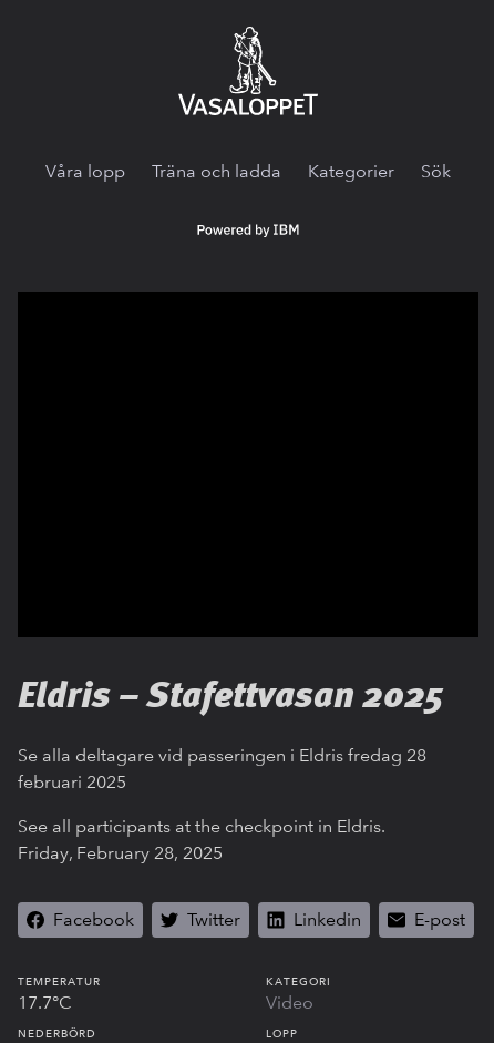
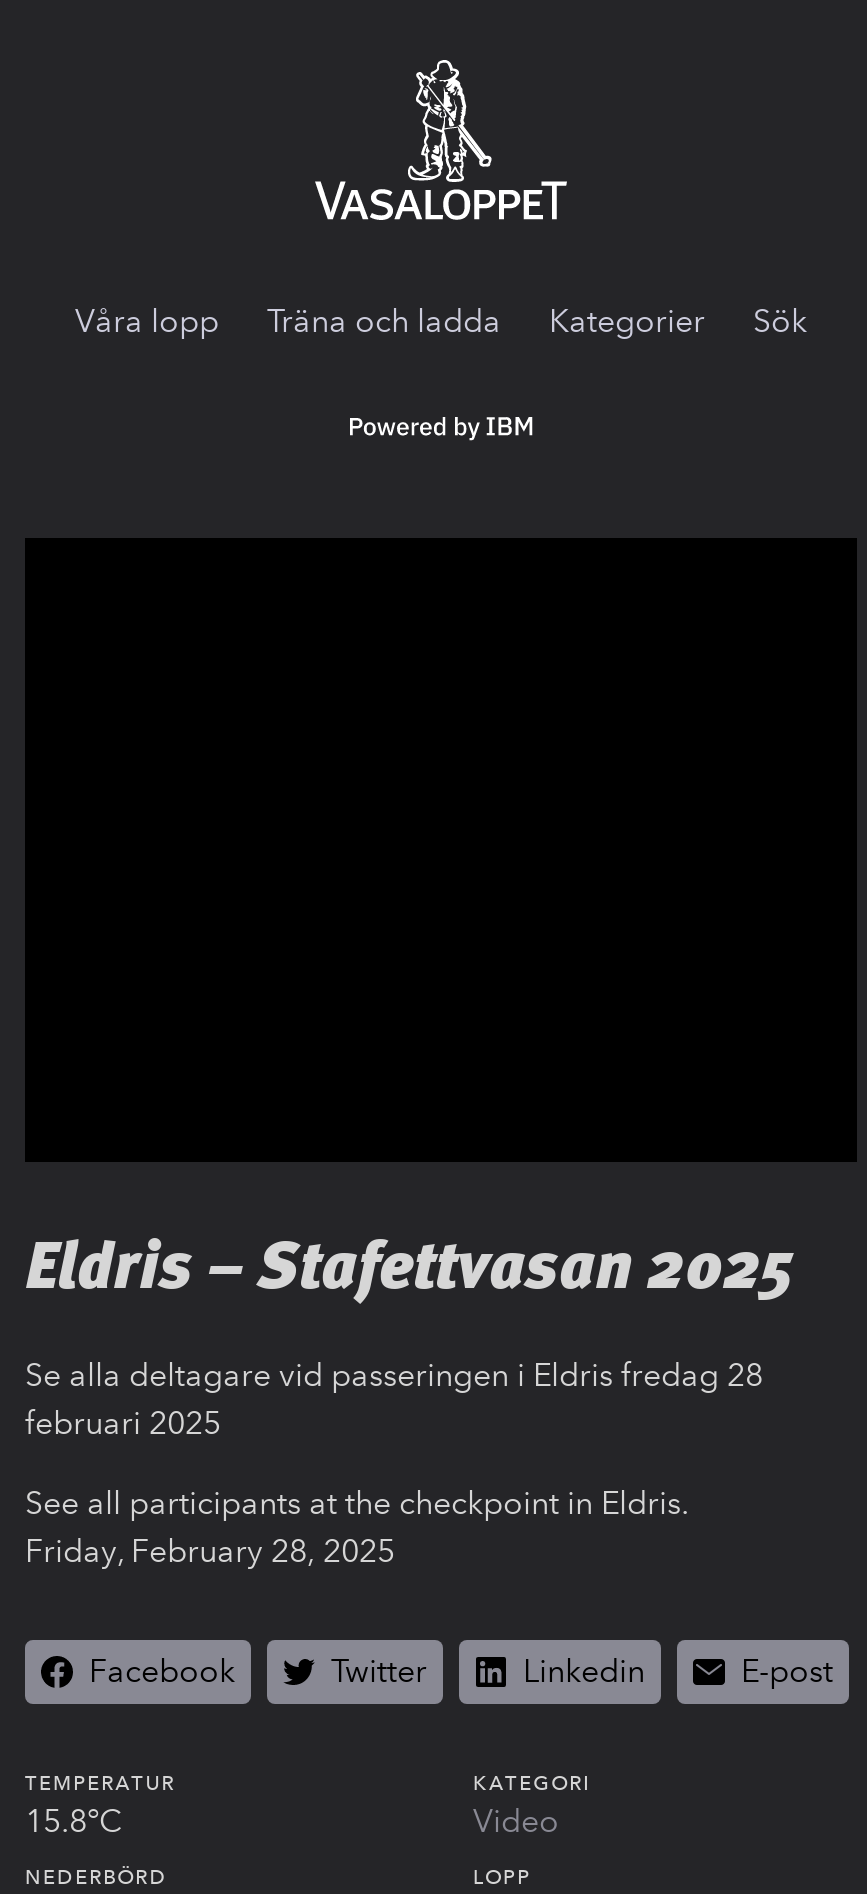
- 17.7°C
+ 15.8°C
